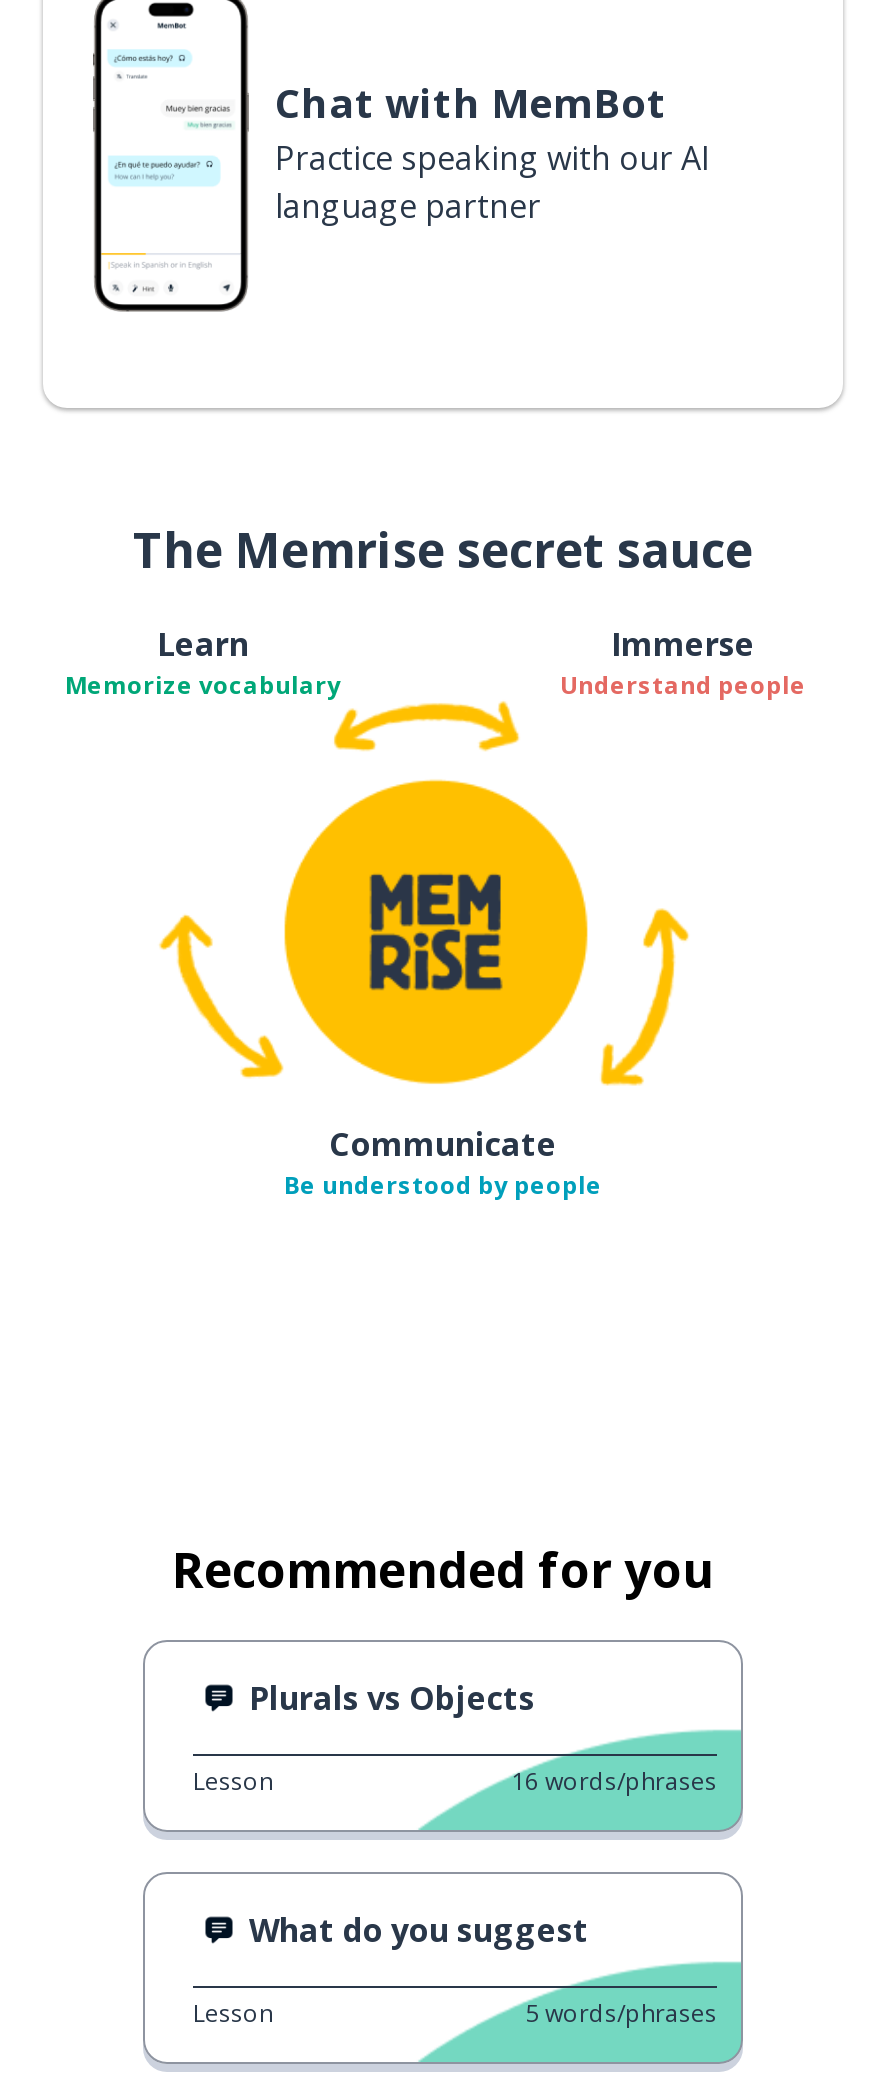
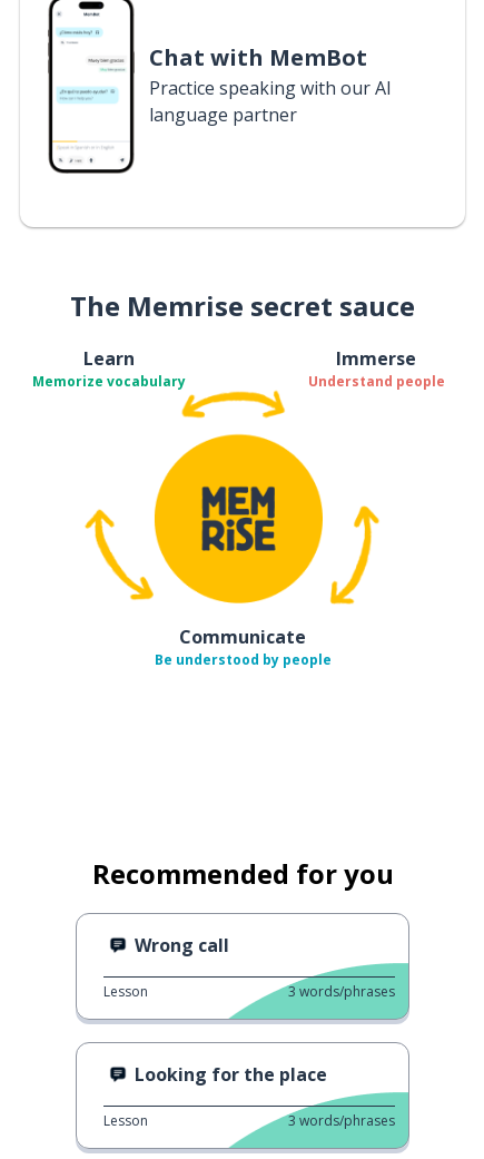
- Plurals vs Objects
+ Wrong call

- 16 words/phrases
+ 3 words/phrases

- What do you suggest
+ Looking for the place

- 5 words/phrases
+ 3 words/phrases
